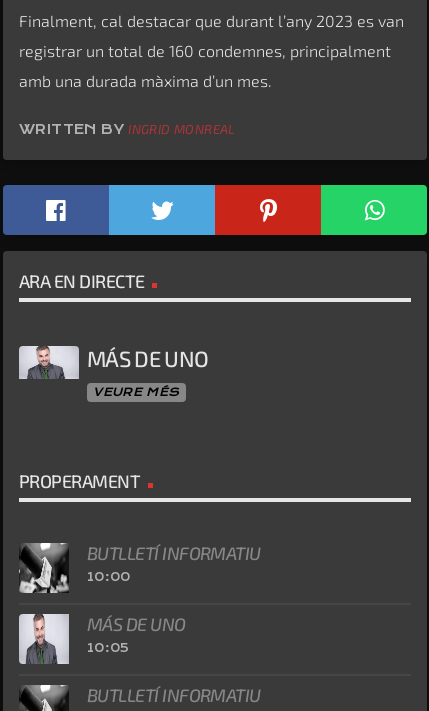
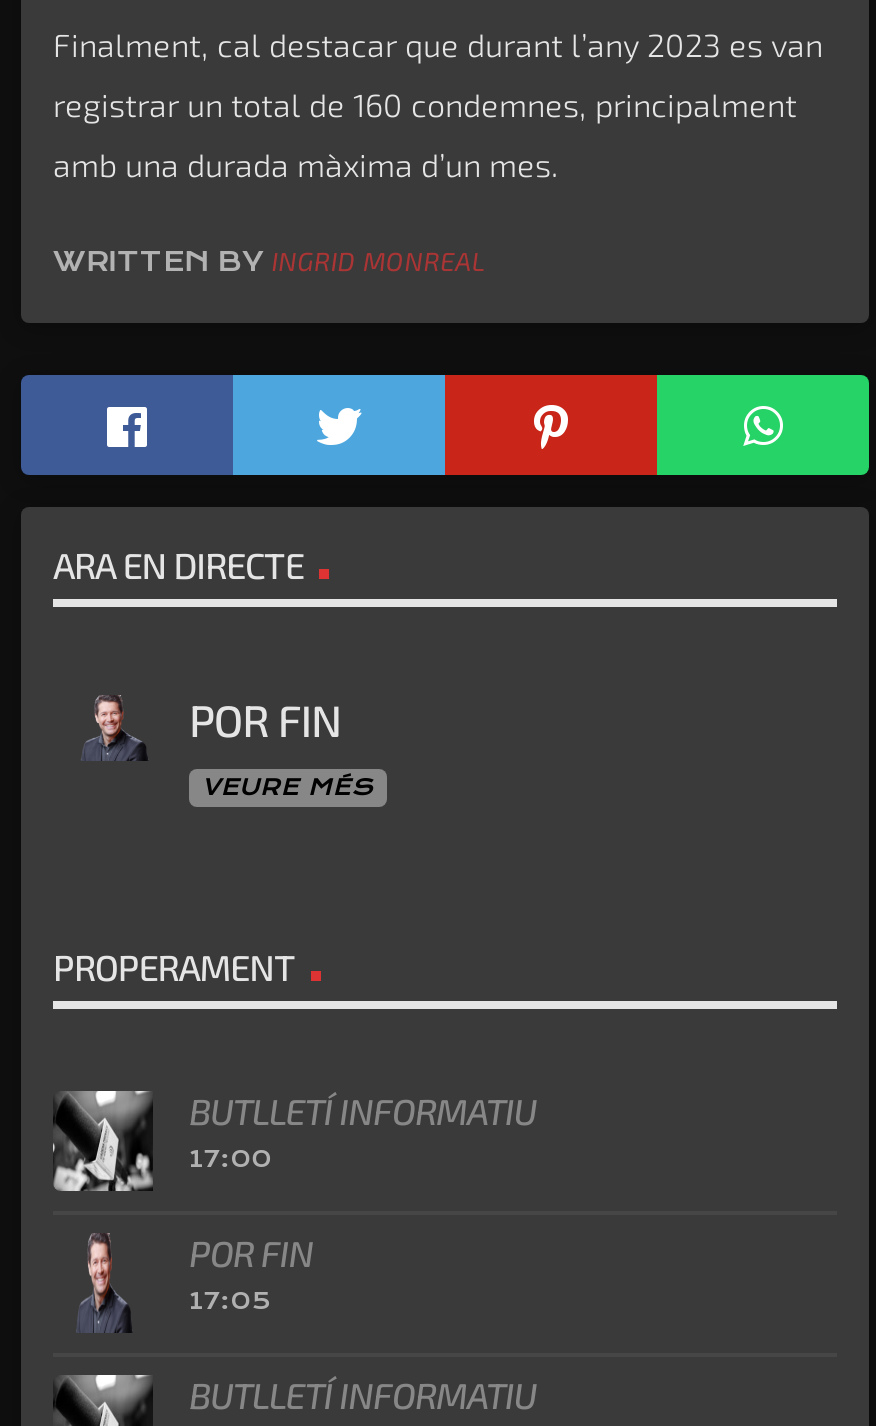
- [image]
- MÁS DE UNO
+ [image]
+ POR FIN

- 10:00
+ 17:00

- [image]
- MÁS DE UNO
- 10:05
+ [image]
+ POR FIN
+ 17:05
